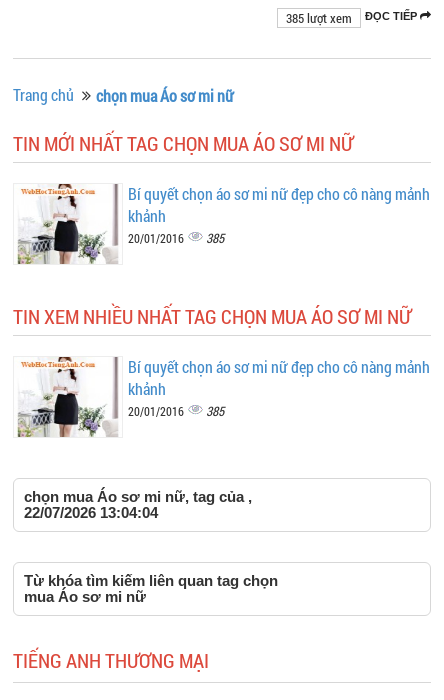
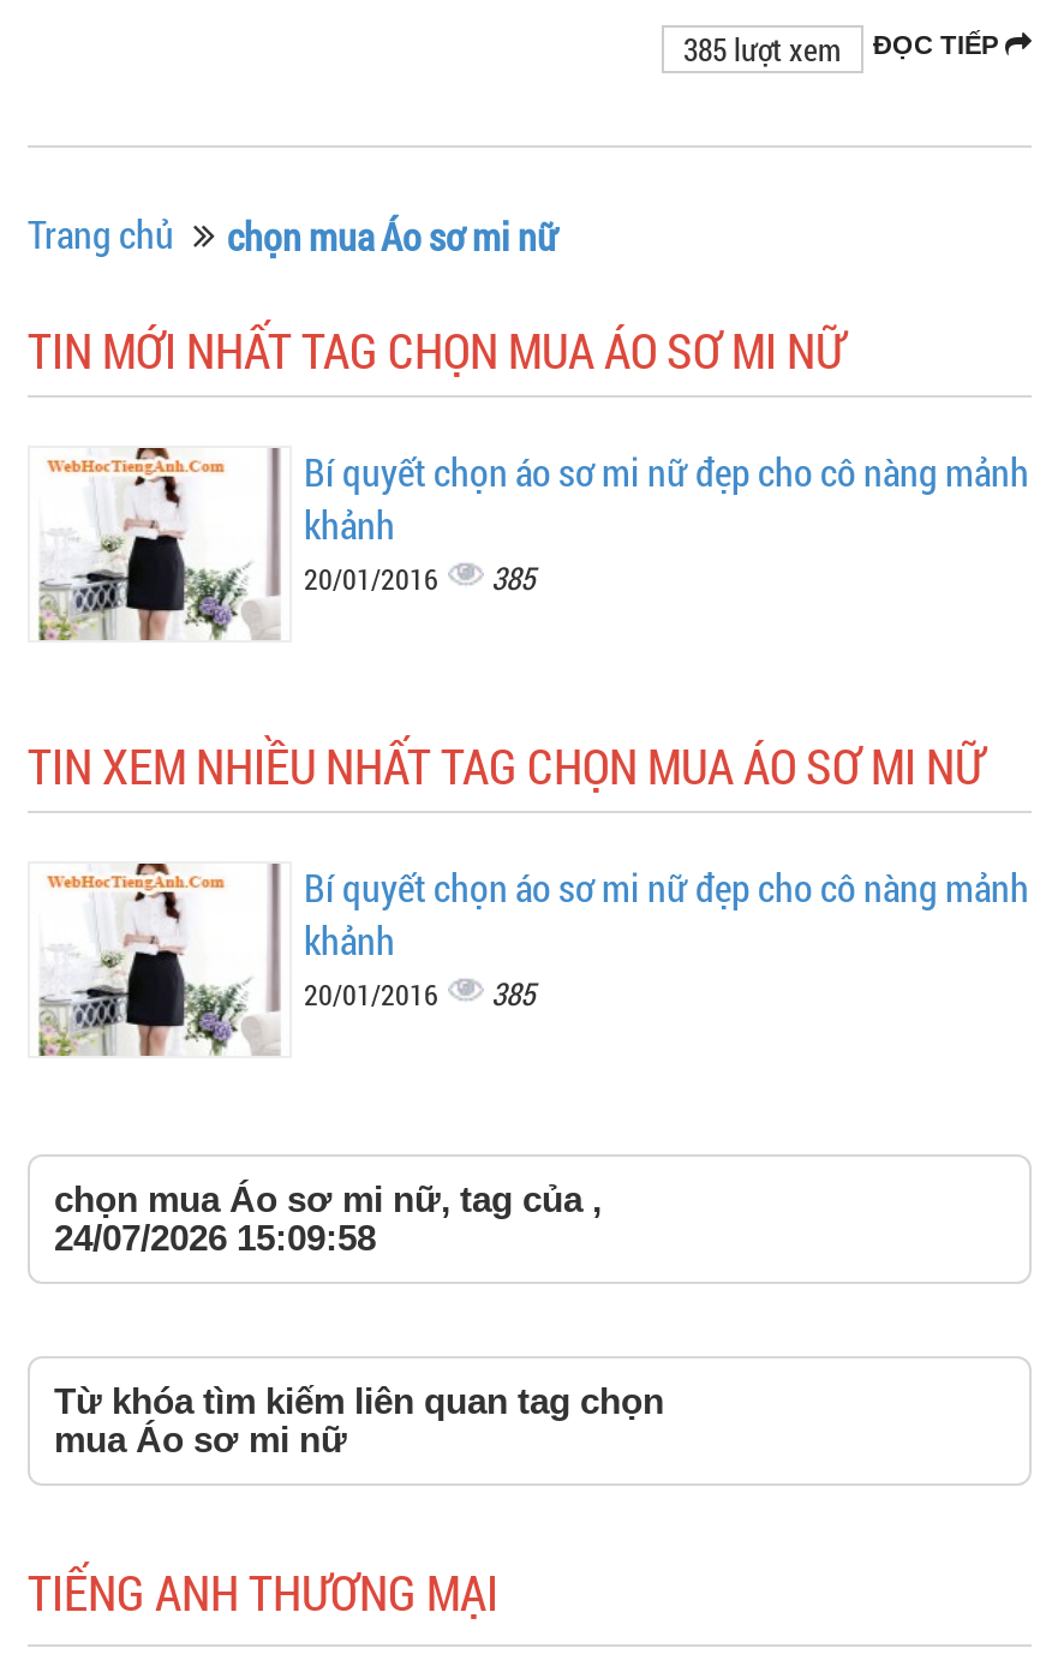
- 22/07/2026 13:04:04
+ 24/07/2026 15:09:58
